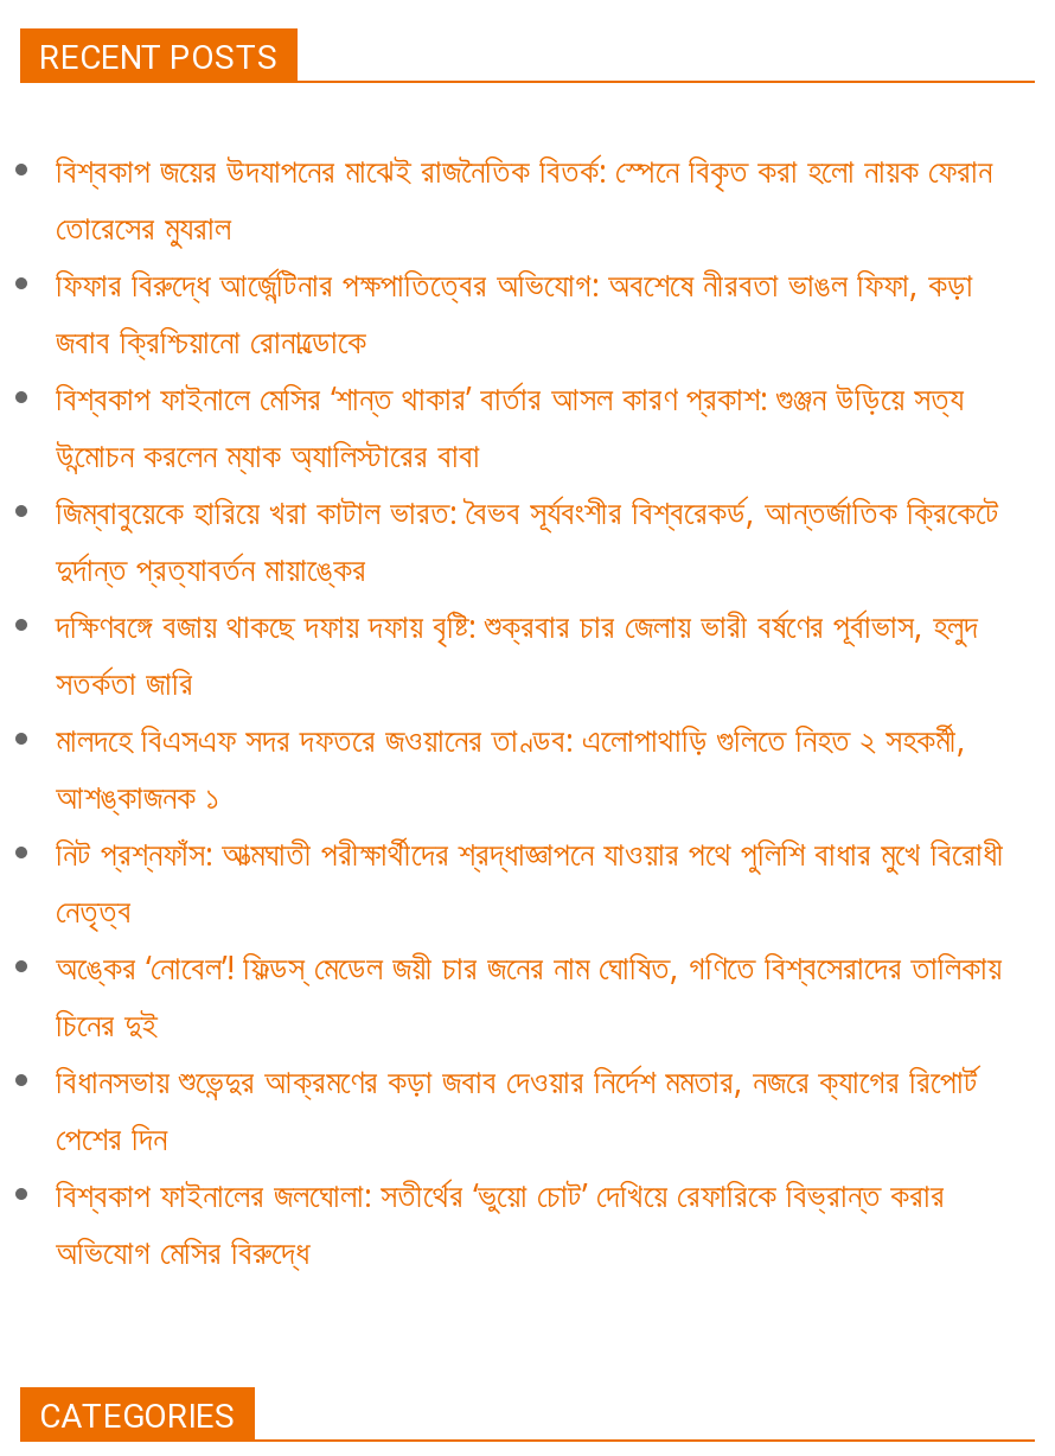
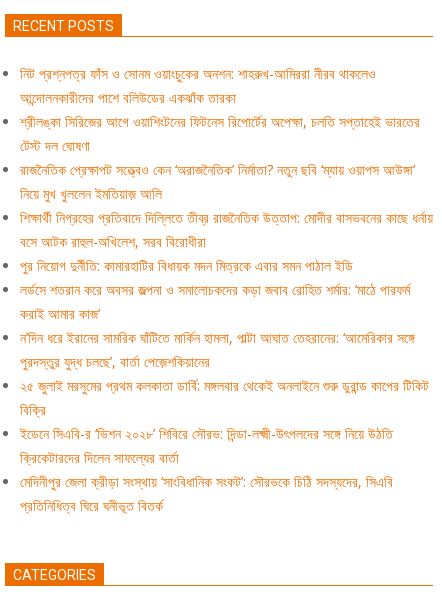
- বিশ্বকাপ জয়ের উদযাপনের মাঝেই রাজনৈতিক বিতর্ক: স্পেনে বিকৃত করা হলো নায়ক ফেরান
- তোরেসের ম্যুরাল
- ফিফার বিরুদ্ধে আর্জেন্টিনার পক্ষপাতিত্বের অভিযোগ: অবশেষে নীরবতা ভাঙল ফিফা, কড়া
- জবাব ক্রিশ্চিয়ানো রোনাল্ডোকে
- বিশ্বকাপ ফাইনালে মেসির ‘শান্ত থাকার’ বার্তার আসল কারণ প্রকাশ: গুঞ্জন উড়িয়ে সত্য
- উন্মোচন করলেন ম্যাক অ্যালিস্টারের বাবা
- জিম্বাবুয়েকে হারিয়ে খরা কাটাল ভারত: বৈভব সূর্যবংশীর বিশ্বরেকর্ড, আন্তর্জাতিক ক্রিকেটে
- দুর্দান্ত প্রত্যাবর্তন মায়াঙ্কের
- দক্ষিণবঙ্গে বজায় থাকছে দফায় দফায় বৃষ্টি: শুক্রবার চার জেলায় ভারী বর্ষণের পূর্বাভাস, হলুদ
- সতর্কতা জারি
- মালদহে বিএসএফ সদর দফতরে জওয়ানের তাণ্ডব: এলোপাথাড়ি গুলিতে নিহত ২ সহকর্মী,
- আশঙ্কাজনক ১
- নিট প্রশ্নফাঁস: আত্মঘাতী পরীক্ষার্থীদের শ্রদ্ধাজ্ঞাপনে যাওয়ার পথে পুলিশি বাধার মুখে বিরোধী
- নেতৃত্ব
- অঙ্কের ‘নোবেল’! ফিল্ডস্‌ মেডেল জয়ী চার জনের নাম ঘোষিত, গণিতে বিশ্বসেরাদের তালিকায়
- চিনের দুই
- বিধানসভায় শুভেন্দুর আক্রমণের কড়া জবাব দেওয়ার নির্দেশ মমতার, নজরে ক্যাগের রিপোর্ট
- পেশের দিন
- বিশ্বকাপ ফাইনালের জলঘোলা: সতীর্থের ‘ভুয়ো চোট’ দেখিয়ে রেফারিকে বিভ্রান্ত করার
- অভিযোগ মেসির বিরুদ্ধে
+ নিট প্রশ্নপত্র ফাঁস ও সোনম ওয়াংচুকের অনশন: শাহরুখ-আমিররা নীরব থাকলেও
+ আন্দোলনকারীদের পাশে বলিউডের একঝাঁক তারকা
+ শ্রীলঙ্কা সিরিজের আগে ওয়াশিংটনের ফিটনেস রিপোর্টের অপেক্ষা, চলতি সপ্তাহেই ভারতের
+ টেস্ট দল ঘোষণা
+ রাজনৈতিক প্রেক্ষাপট সত্ত্বেও কেন ‘অরাজনৈতিক’ নির্মাতা? নতুন ছবি ‘ম্যায় ওয়াপস আউঙ্গা’
+ নিয়ে মুখ খুললেন ইমতিয়াজ় আলি
+ শিক্ষার্থী নিগ্রহের প্রতিবাদে দিল্লিতে তীব্র রাজনৈতিক উত্তাপ: মোদীর বাসভবনের কাছে ধর্নায়
+ বসে আটক রাহুল-অখিলেশ, সরব বিরোধীরা
+ পুর নিয়োগ দুর্নীতি: কামারহাটির বিধায়ক মদন মিত্রকে এবার সমন পাঠাল ইডি
+ লর্ডসে শতরান করে অবসর জল্পনা ও সমালোচকদের কড়া জবাব রোহিত শর্মার: ‘মাঠে পারফর্ম
+ করাই আমার কাজ’
+ ন’দিন ধরে ইরানের সামরিক ঘাঁটিতে মার্কিন হামলা, পাল্টা আঘাত তেহরানের: ‘আমেরিকার সঙ্গে
+ পুরদস্তুর যুদ্ধ চলছে’, বার্তা পেজ়েশকিয়ানের
+ ২৫ জুলাই মরসুমের প্রথম কলকাতা ডার্বি: মঙ্গলবার থেকেই অনলাইনে শুরু ডুরান্ড কাপের টিকিট
+ বিক্রি
+ ইডেনে সিএবি-র ‘ভিশন ২০২৮’ শিবিরে সৌরভ: দিন্ডা-লক্ষ্মী-উৎপলদের সঙ্গে নিয়ে উঠতি
+ ক্রিকেটারদের দিলেন সাফল্যের বার্তা
+ মেদিনীপুর জেলা ক্রীড়া সংস্থায় ‘সাংবিধানিক সংকট’: সৌরভকে চিঠি সদস্যদের, সিএবি
+ প্রতিনিধিত্ব ঘিরে ঘনীভূত বিতর্ক
